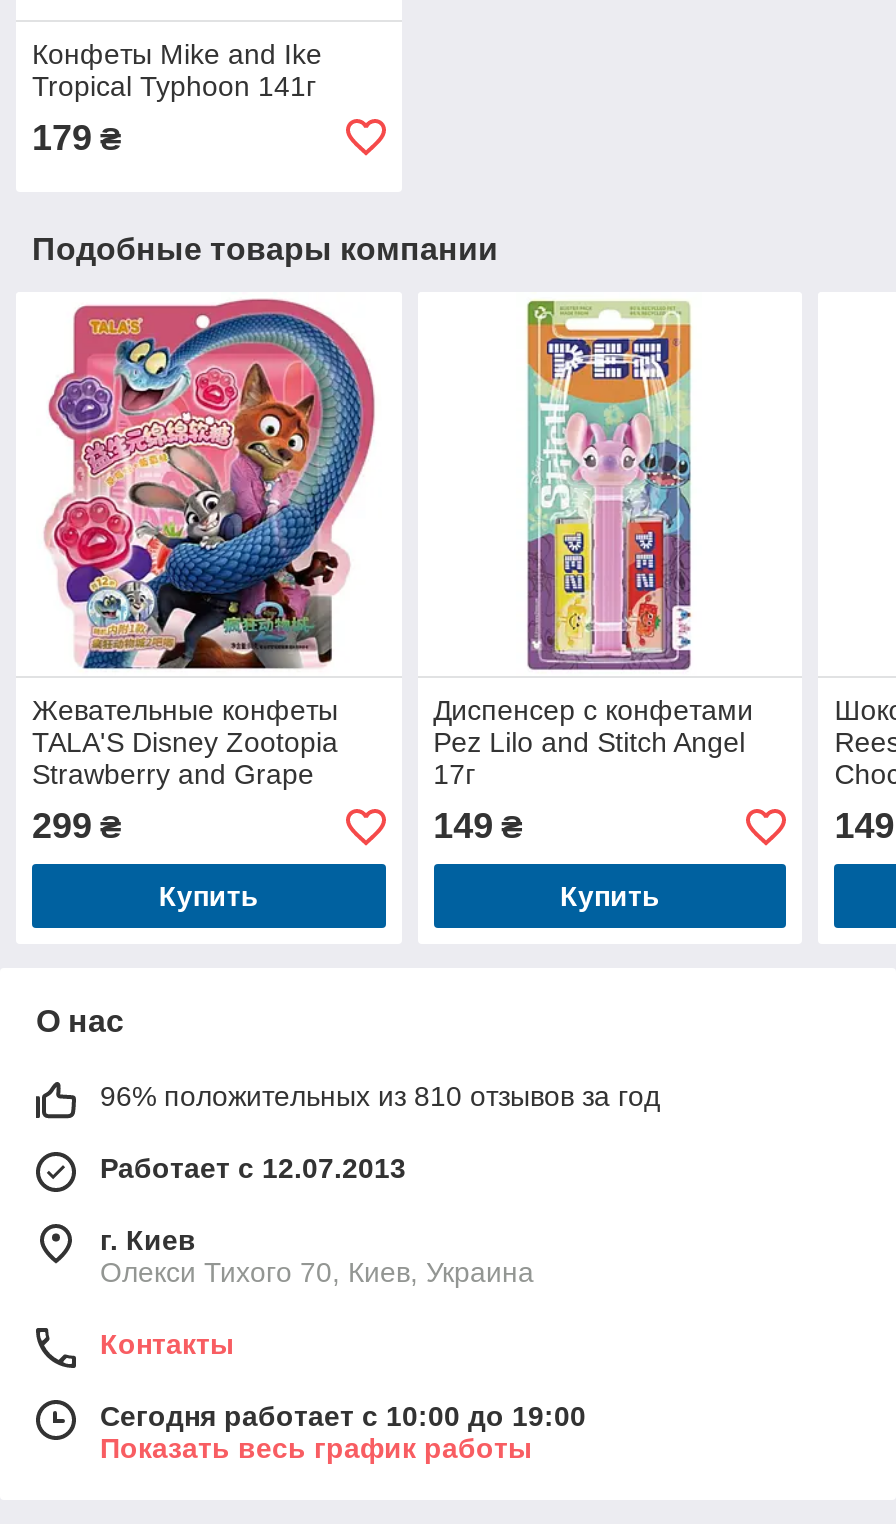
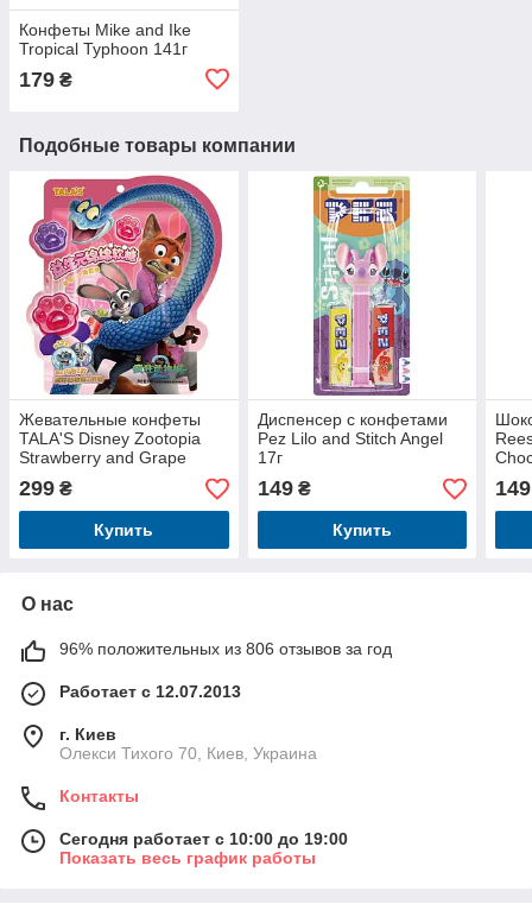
- 96% положительных из 810 отзывов за год
+ 96% положительных из 806 отзывов за год
